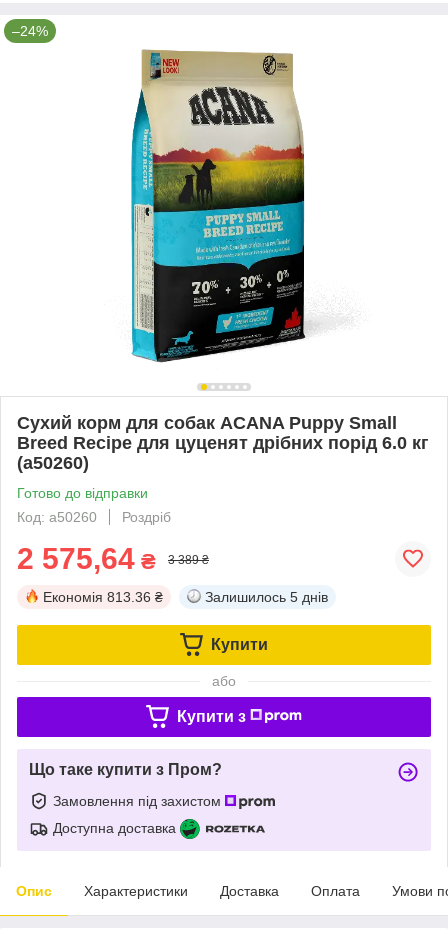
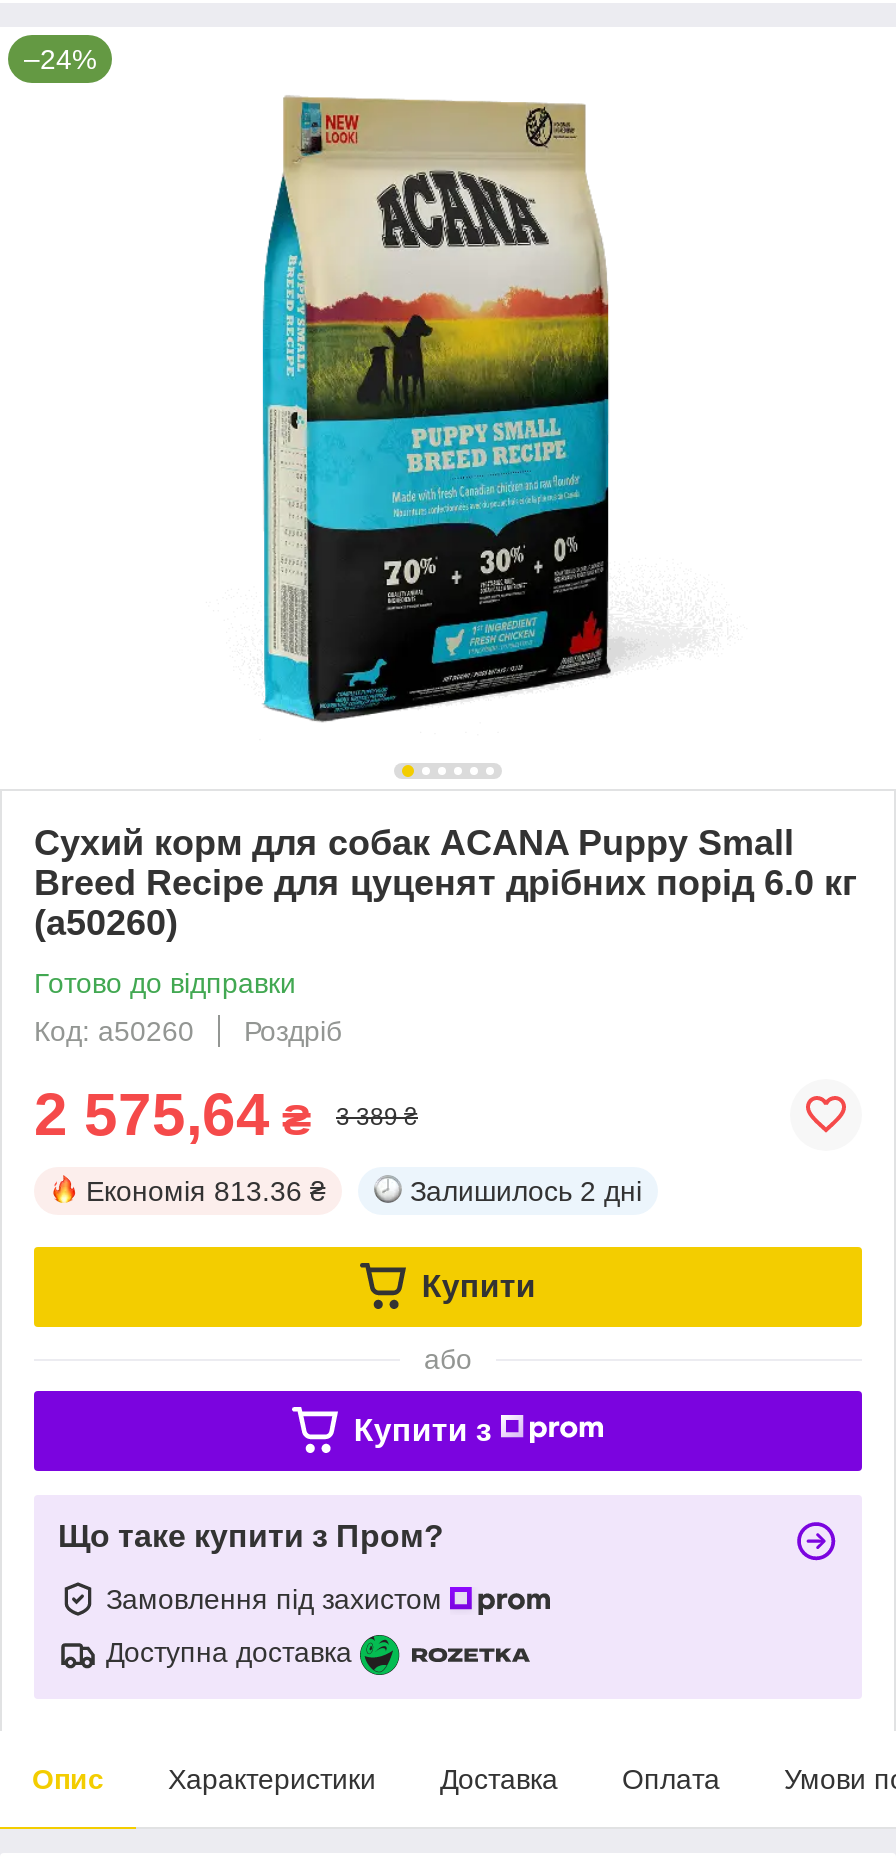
- Залишилось 5 днів
+ Залишилось 2 дні
